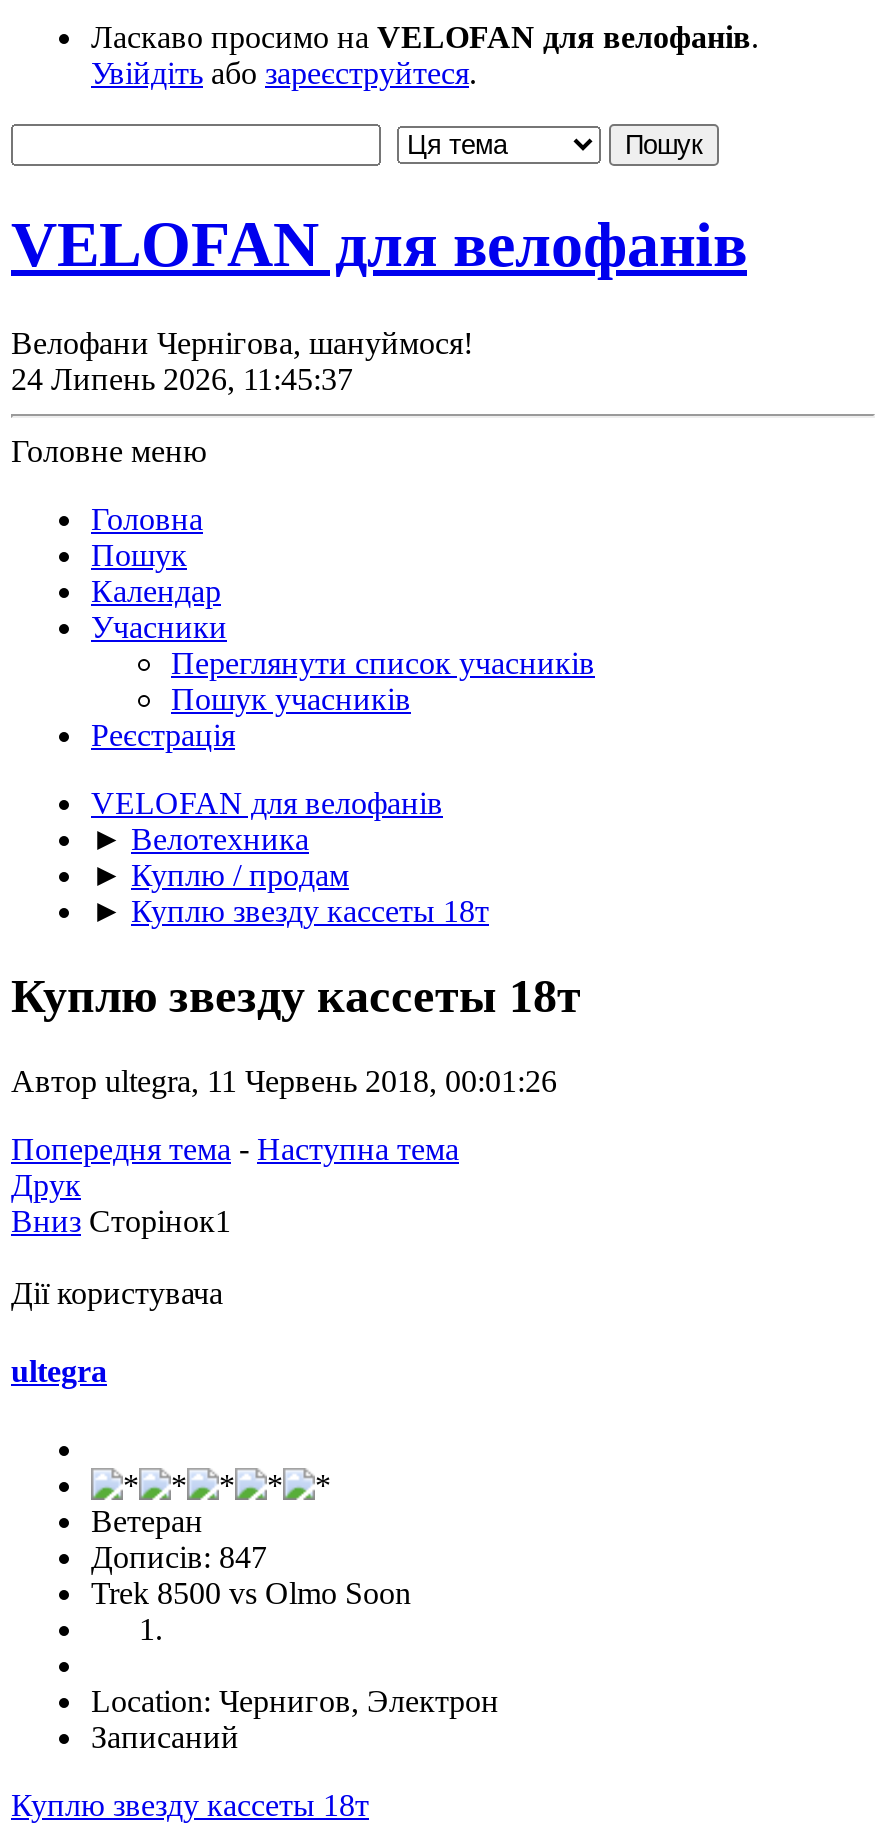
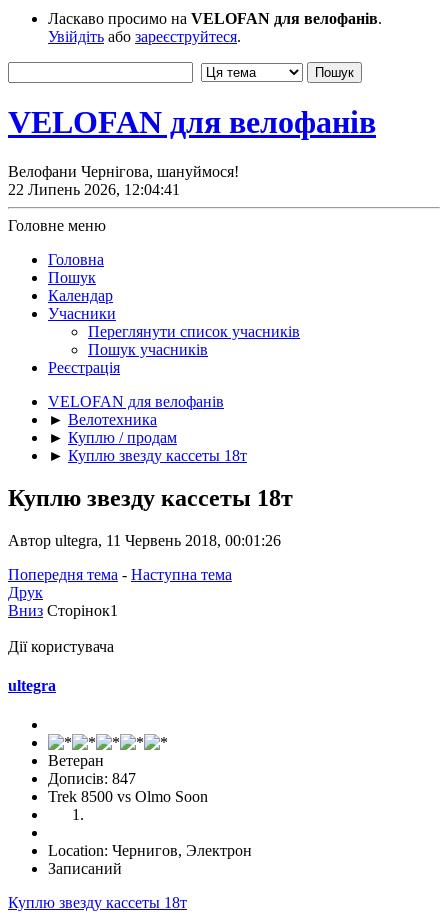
- 24 Липень 2026, 11:45:37
+ 22 Липень 2026, 12:04:41
